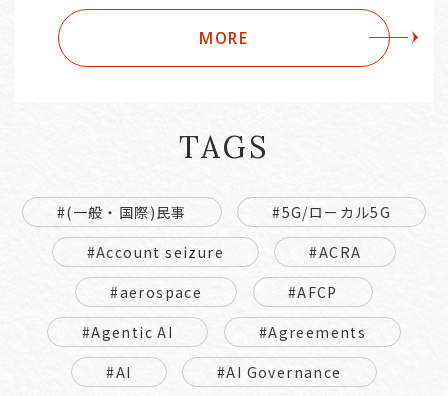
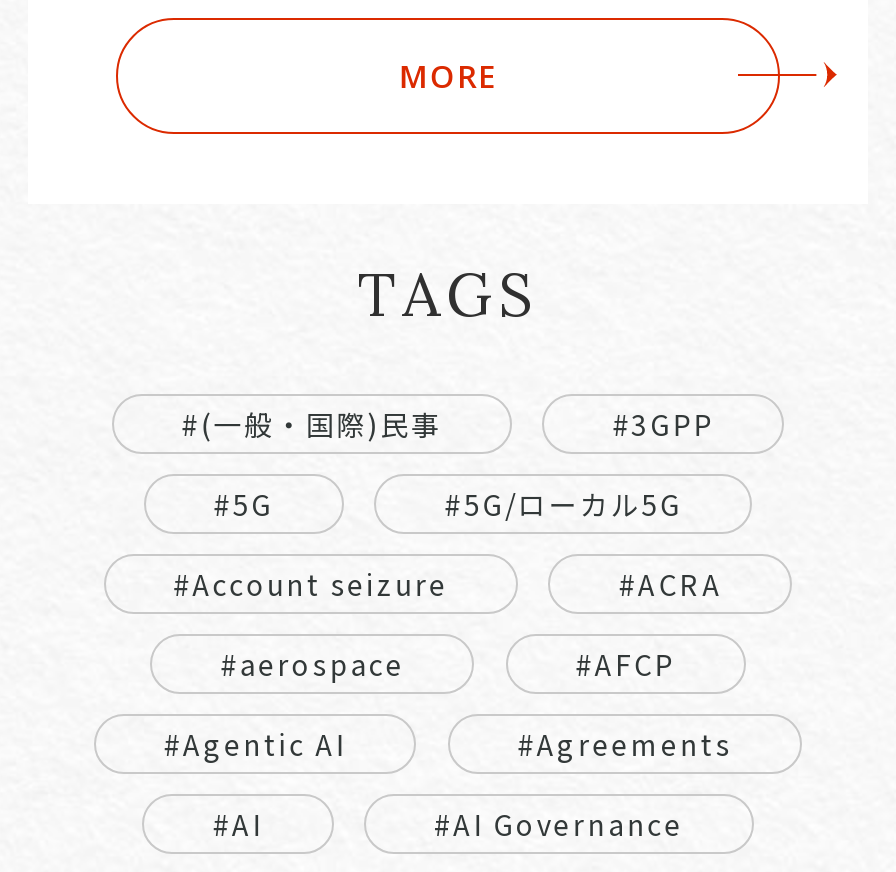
+ #3GPP
+ #5G
